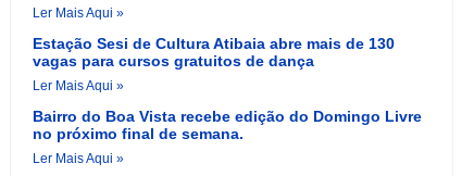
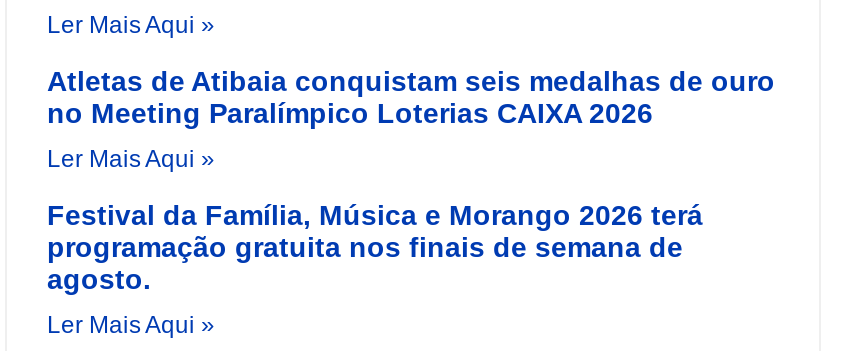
- Estação Sesi de Cultura Atibaia abre mais de 130
- vagas para cursos gratuitos de dança
+ Atletas de Atibaia conquistam seis medalhas de ouro
+ no Meeting Paralímpico Loterias CAIXA 2026

- Bairro do Boa Vista recebe edição do Domingo Livre
- no próximo final de semana.
+ Festival da Família, Música e Morango 2026 terá
+ programação gratuita nos finais de semana de
+ agosto.
